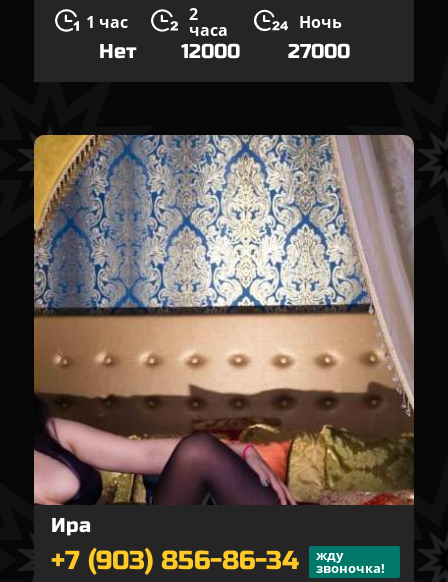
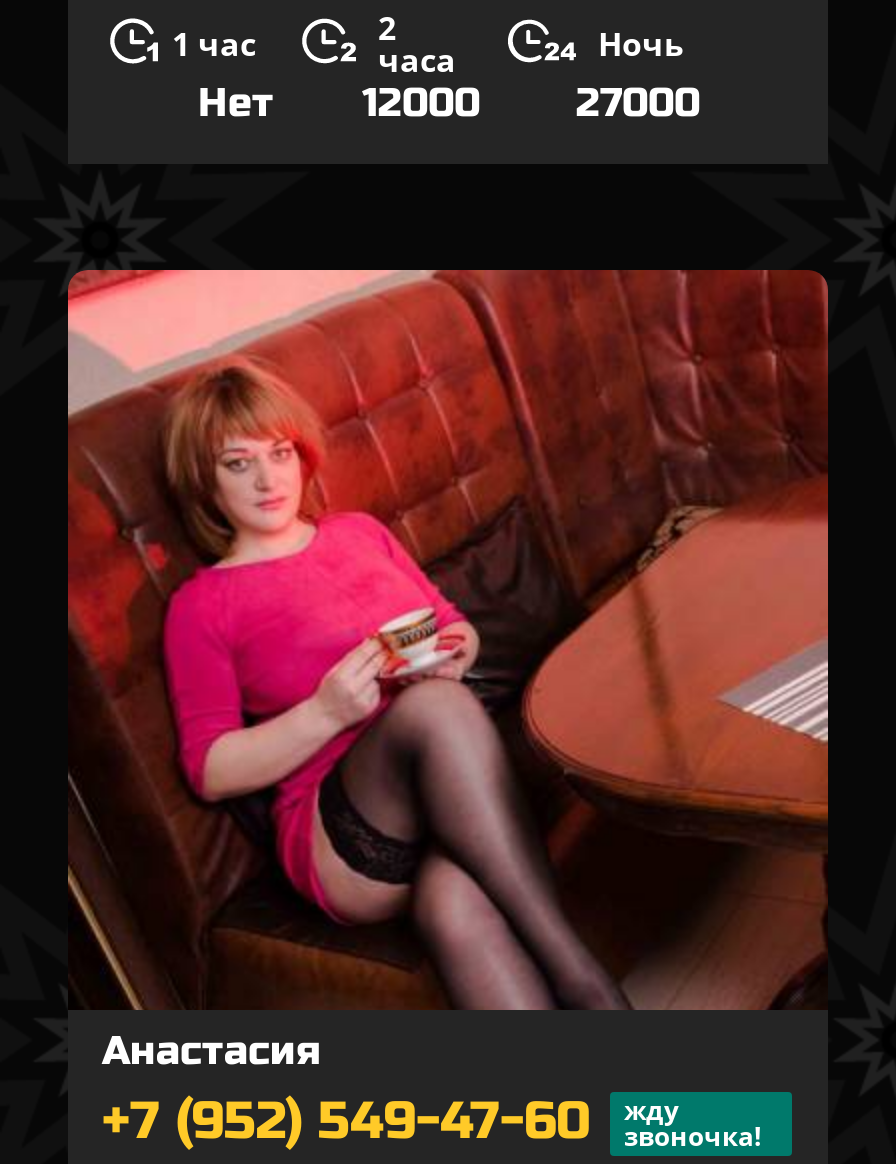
- [image]
- Ира
- +7 (903) 856-86-34
+ [image]
+ Анастасия
+ +7 (952) 549-47-60
